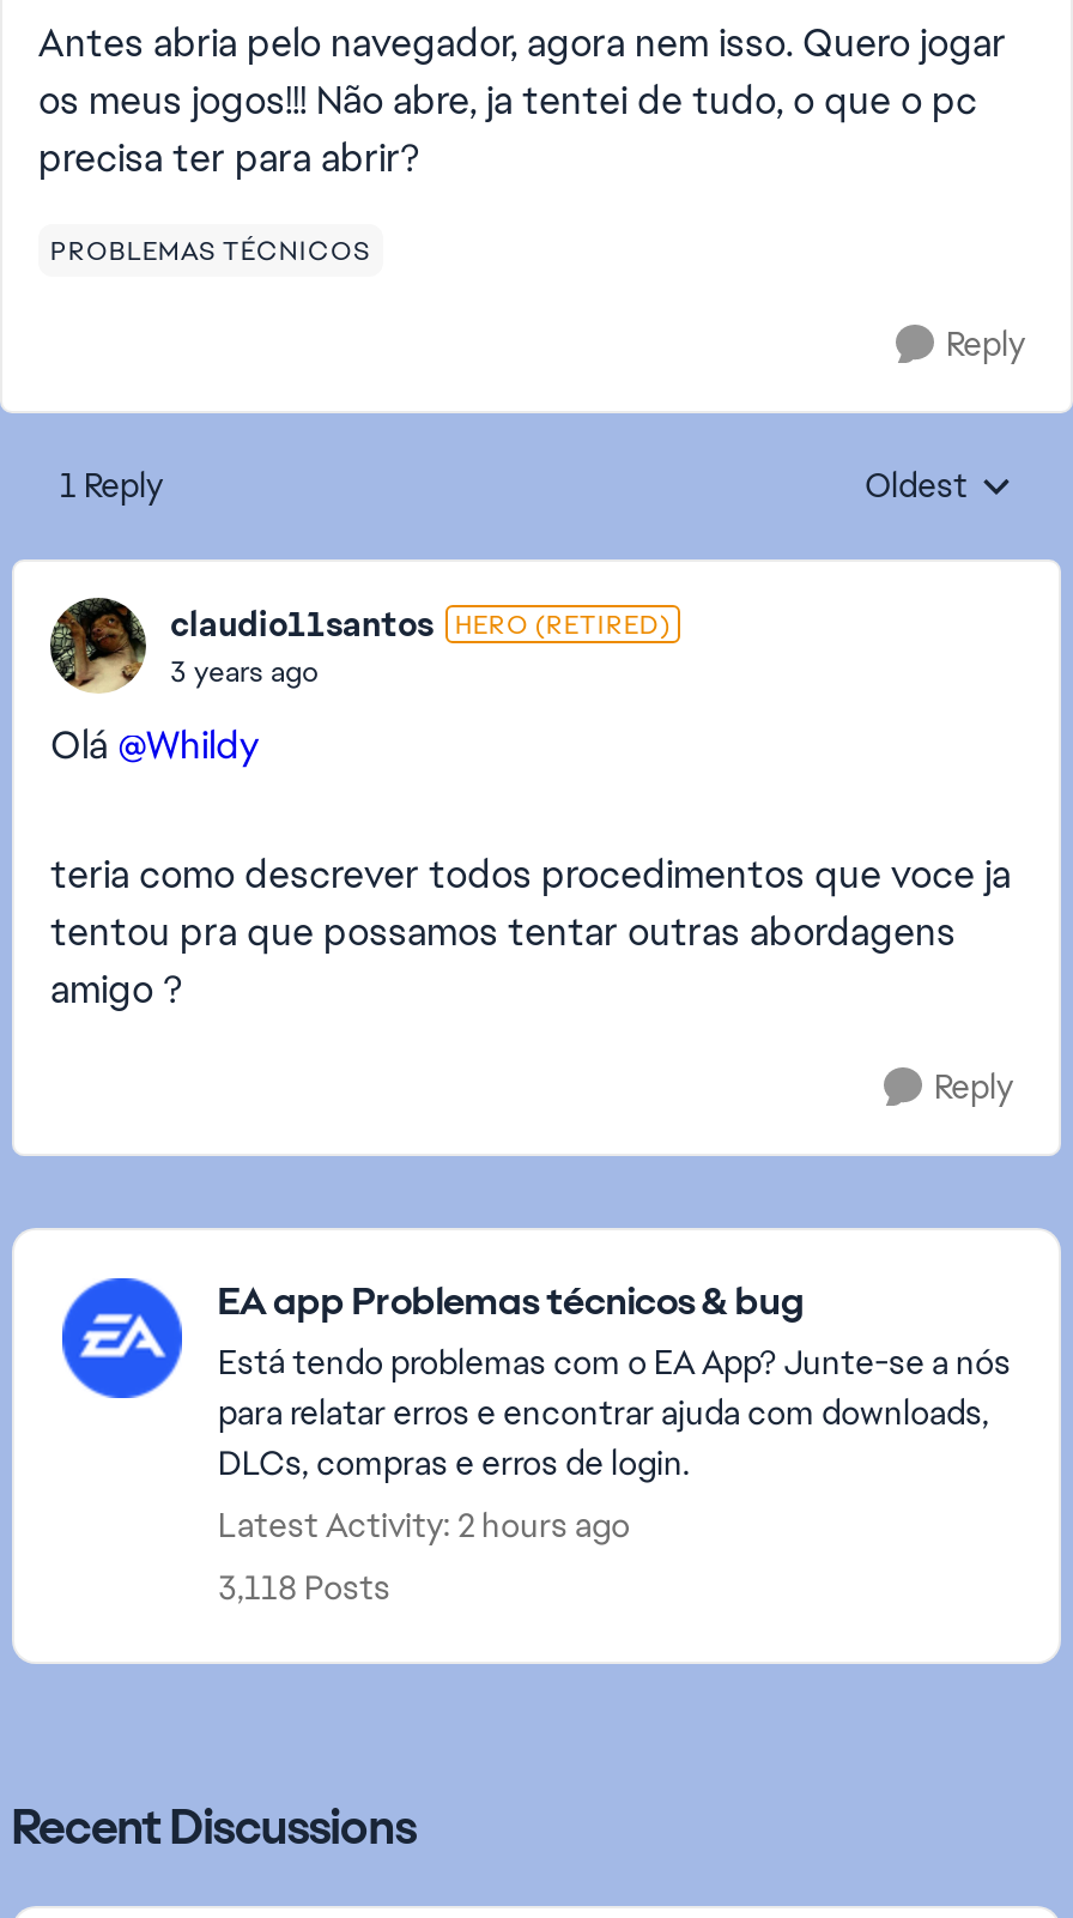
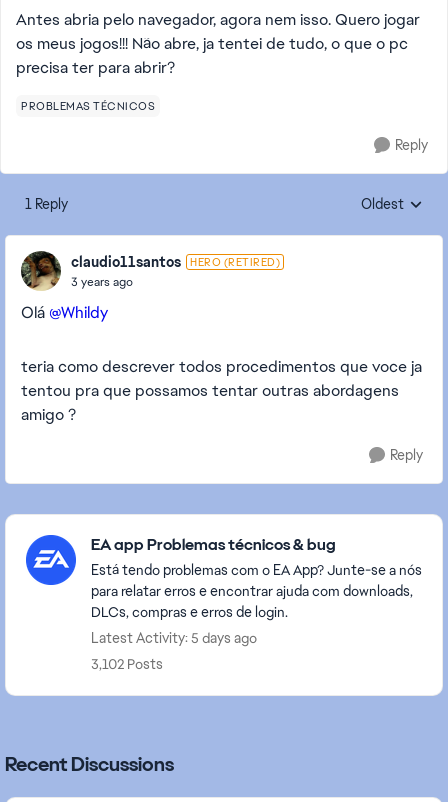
- Latest Activity: 2 hours ago
+ Latest Activity: 5 days ago

- 3,118 Posts
+ 3,102 Posts
